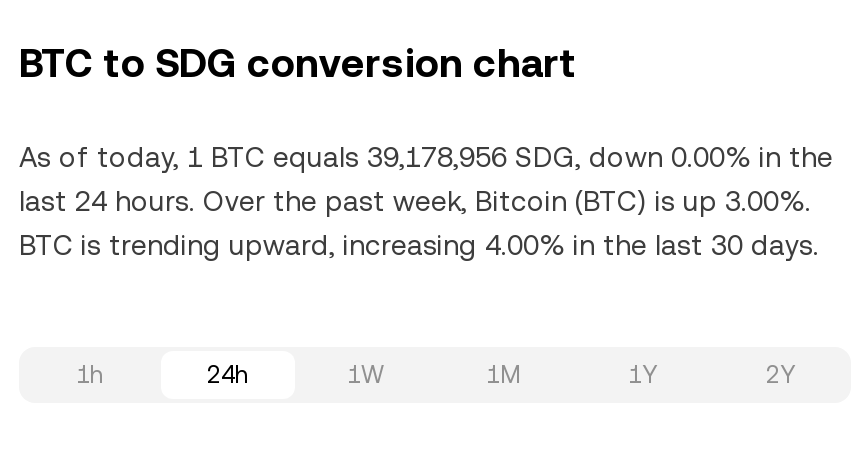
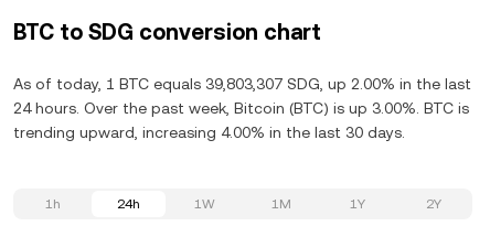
- As of today, 1 BTC equals 39,178,956 SDG, down 0.00% in the
- last 24 hours. Over the past week, Bitcoin (BTC) is up 3.00%.
- BTC is trending upward, increasing 4.00% in the last 30 days.
+ As of today, 1 BTC equals 39,803,307 SDG, up 2.00% in the last
+ 24 hours. Over the past week, Bitcoin (BTC) is up 3.00%. BTC is
+ trending upward, increasing 4.00% in the last 30 days.
